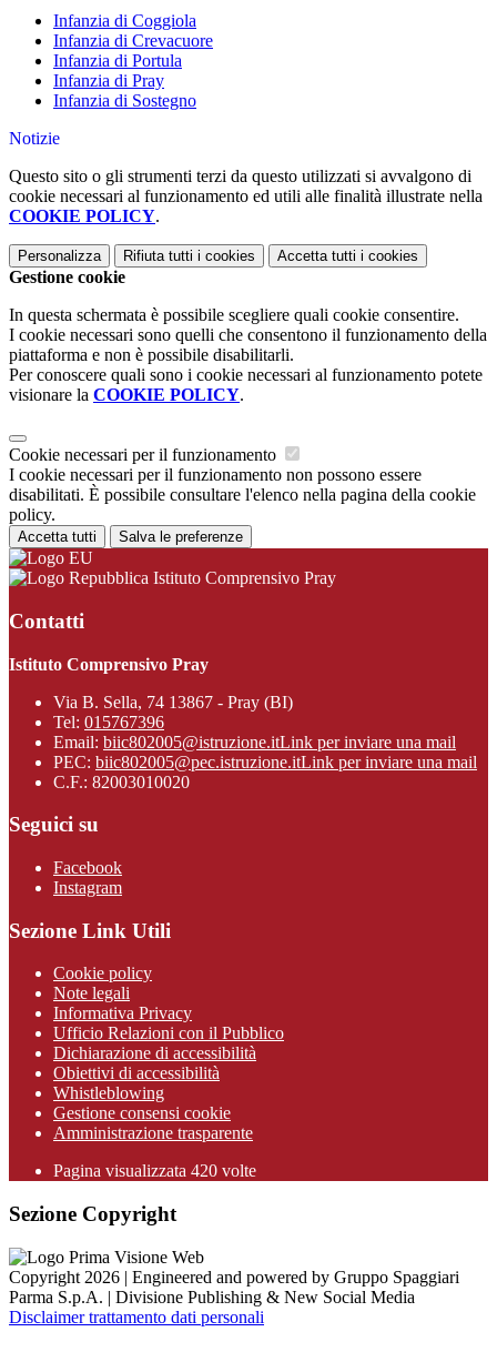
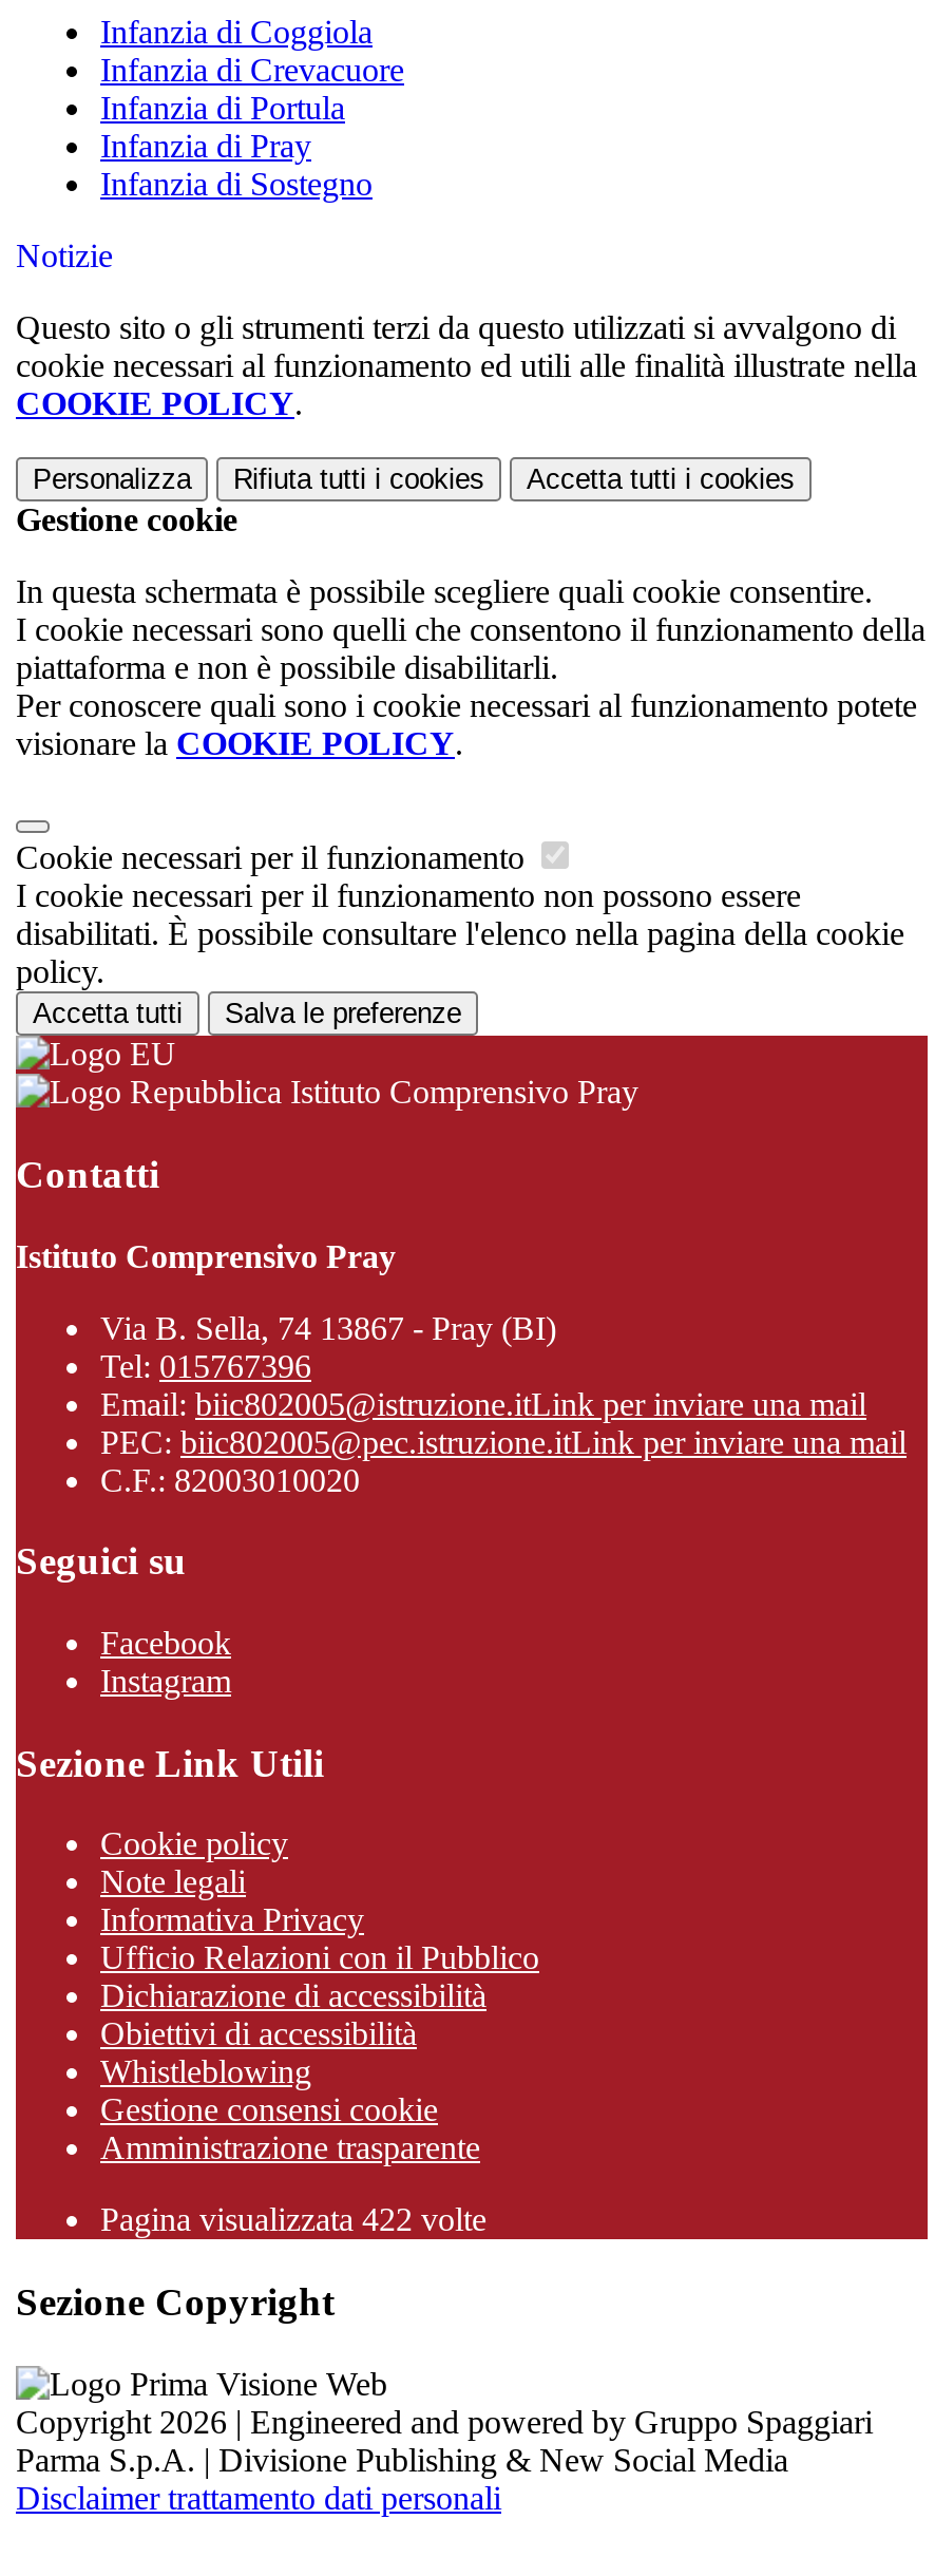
- Pagina visualizzata 420 volte
+ Pagina visualizzata 422 volte
